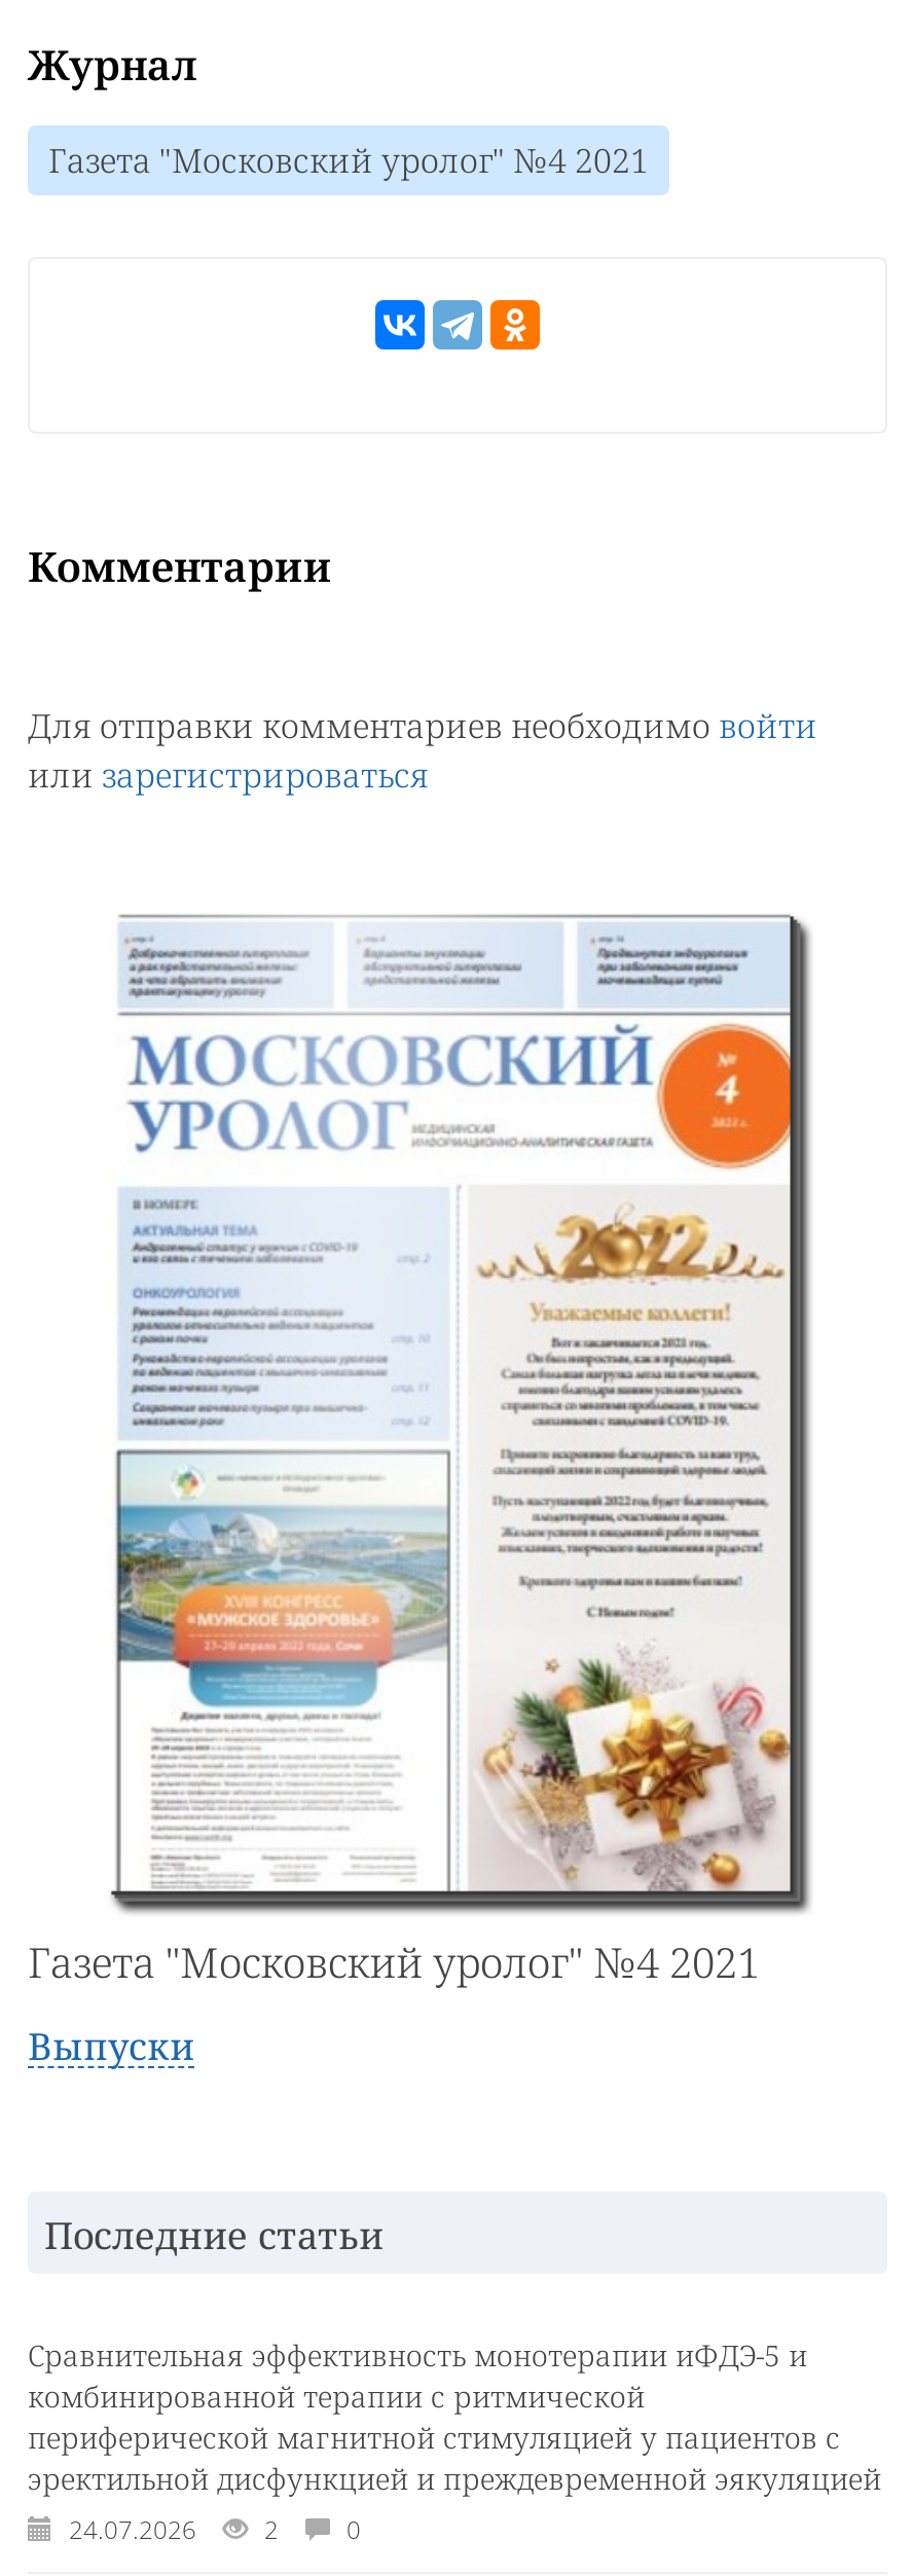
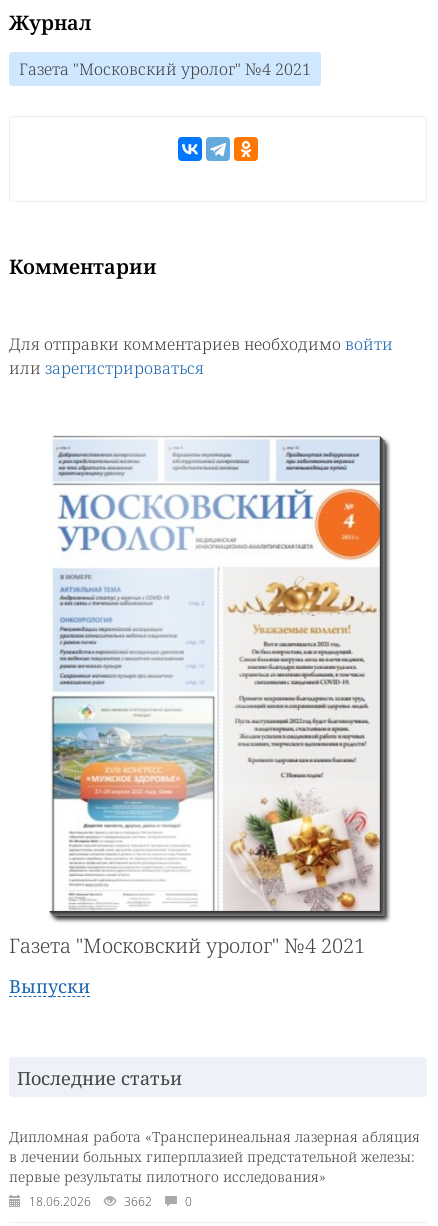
- Сравнительная эффективность монотерапии иФДЭ-5 и
- комбинированной терапии с ритмической
- периферической магнитной стимуляцией у пациентов с
- эректильной дисфункцией и преждевременной эякуляцией
- 24.07.2026
- 2
+ Дипломная работа «Трансперинеальная лазерная абляция
+ в лечении больных гиперплазией предстательной железы:
+ первые результаты пилотного исследования»
+ 18.06.2026
+ 3662
